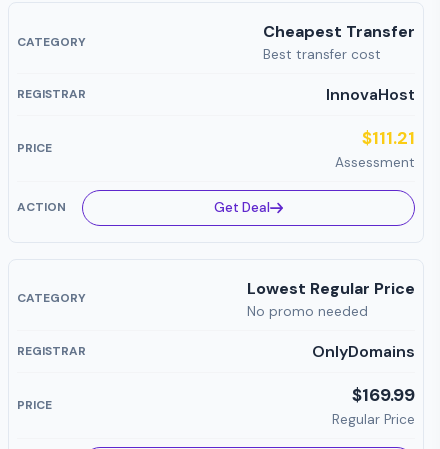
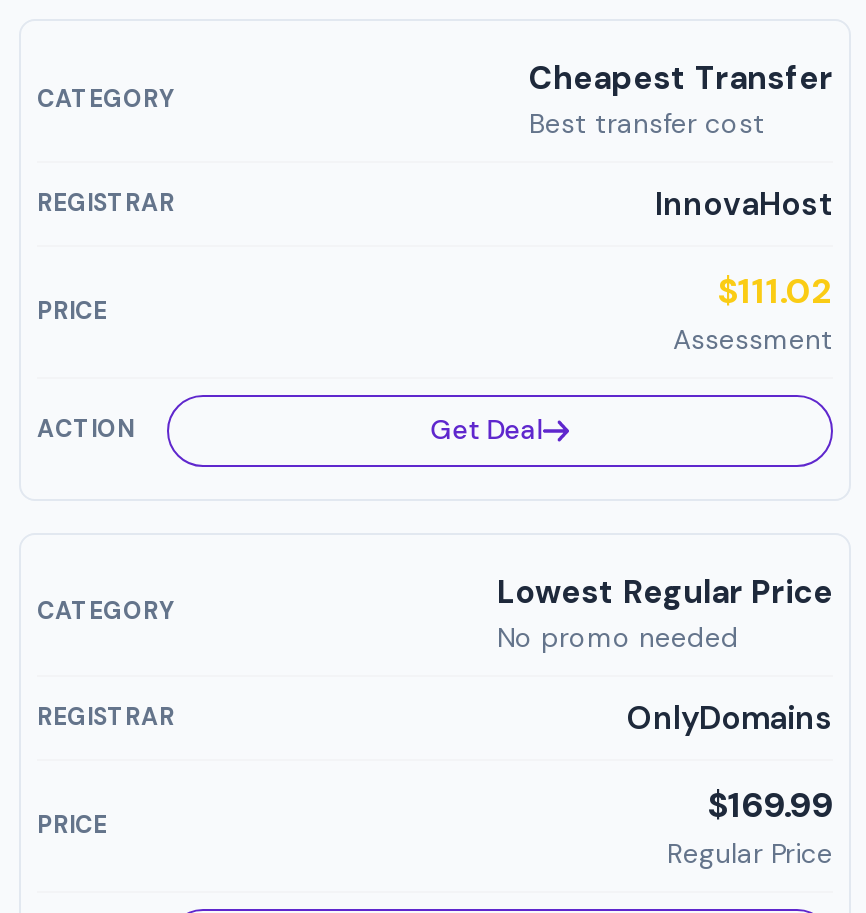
- $111.21
+ $111.02
